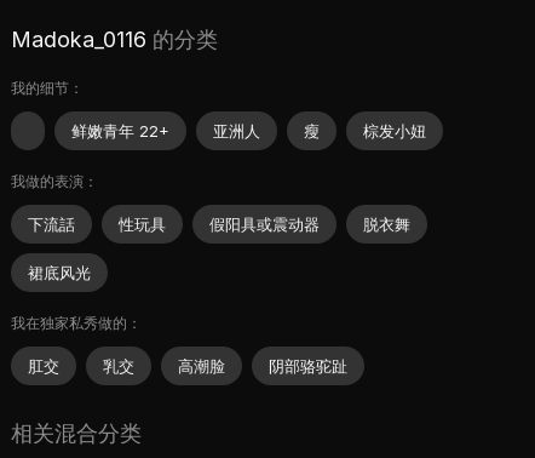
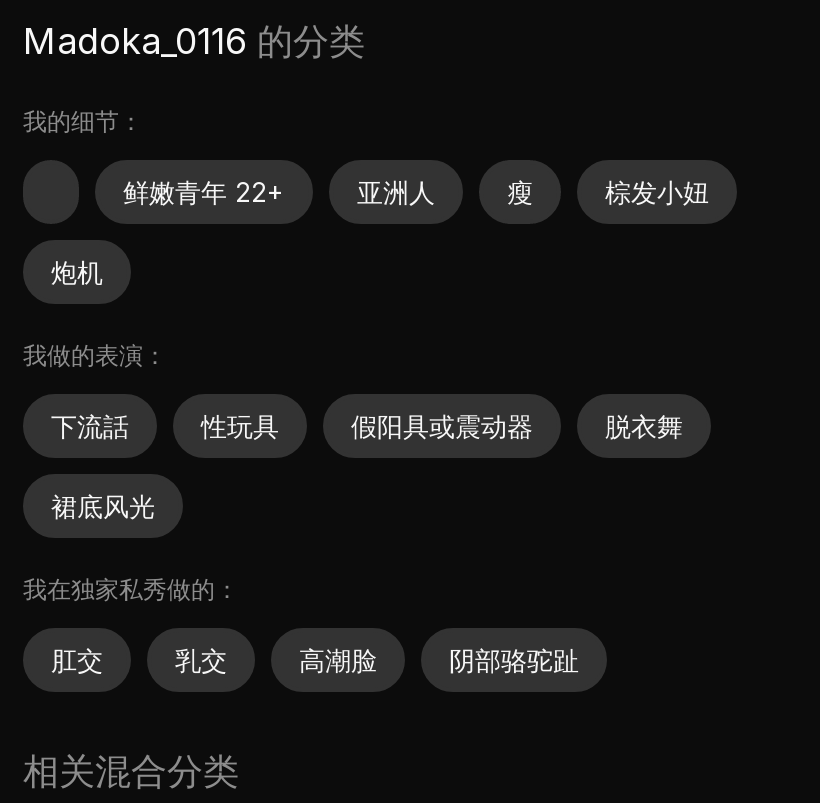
+ 炮机
